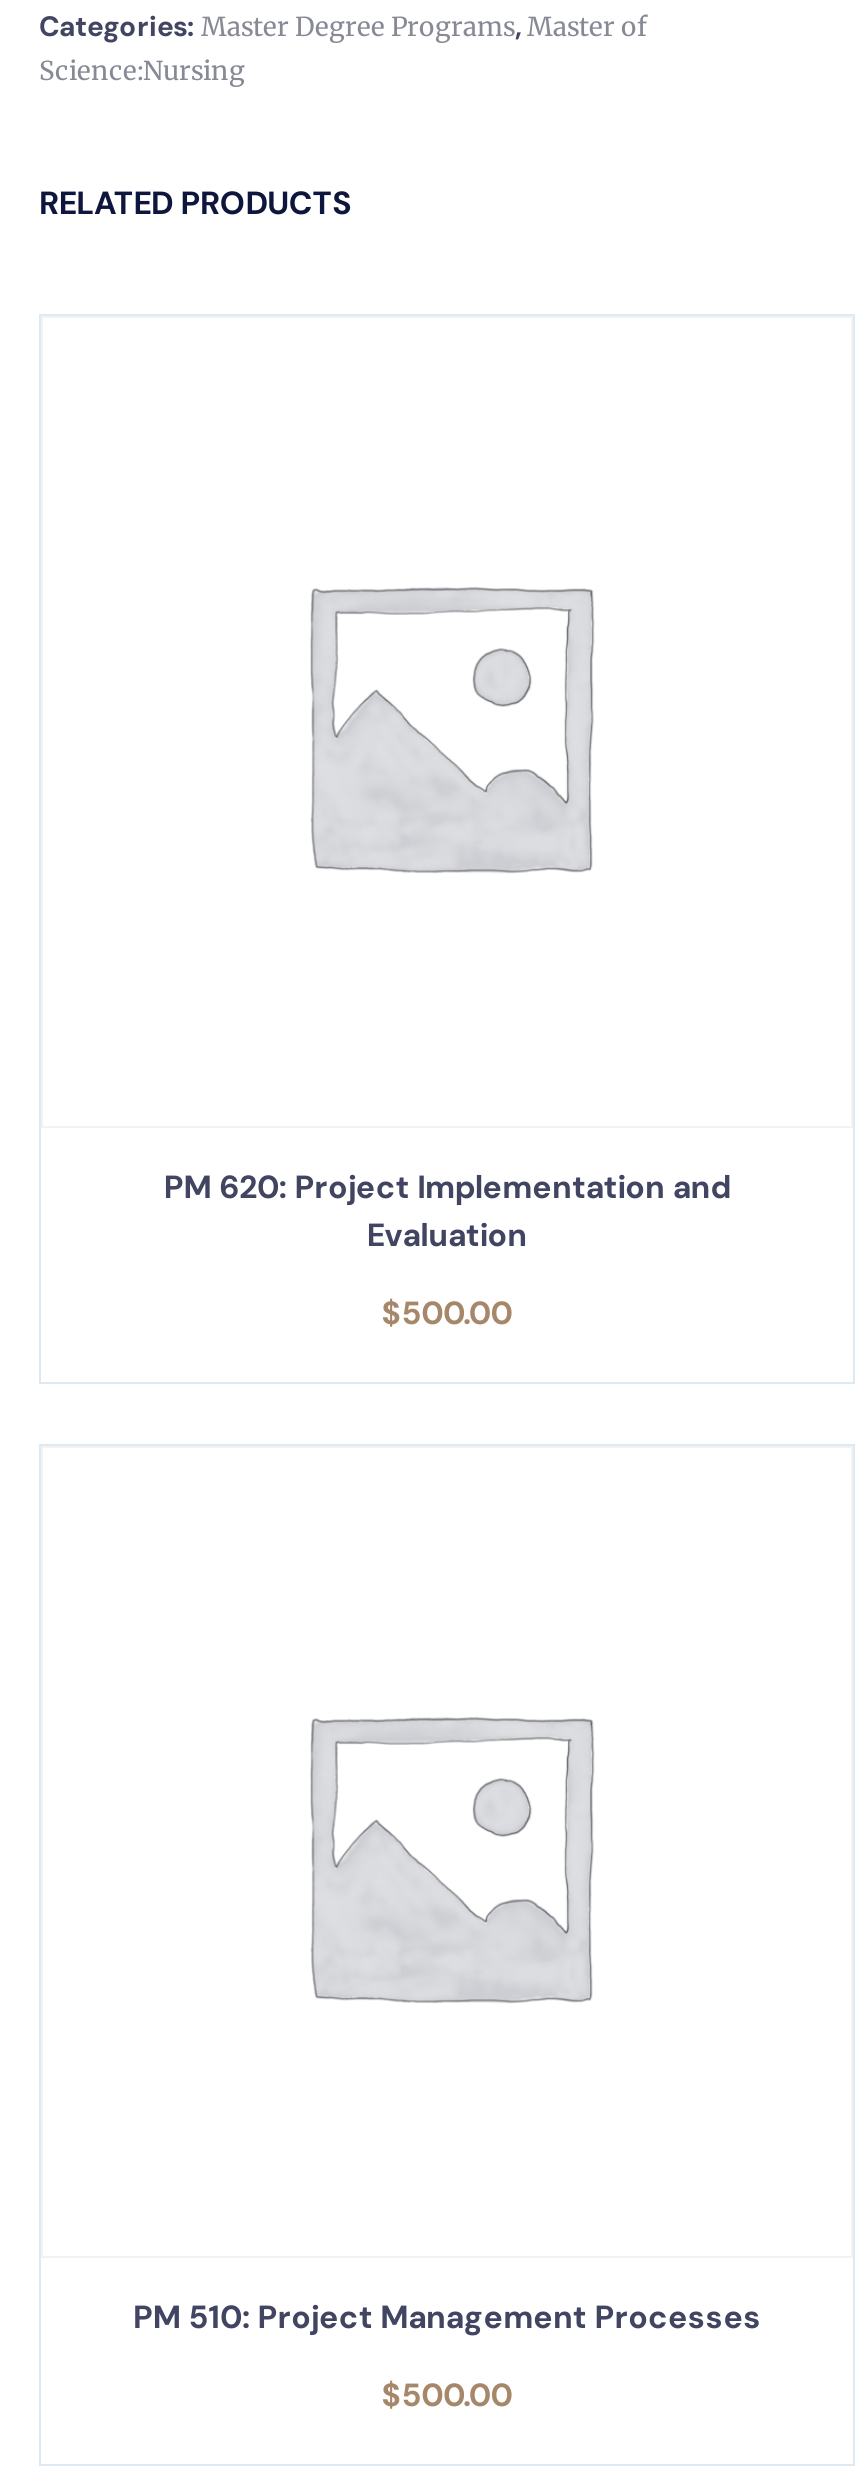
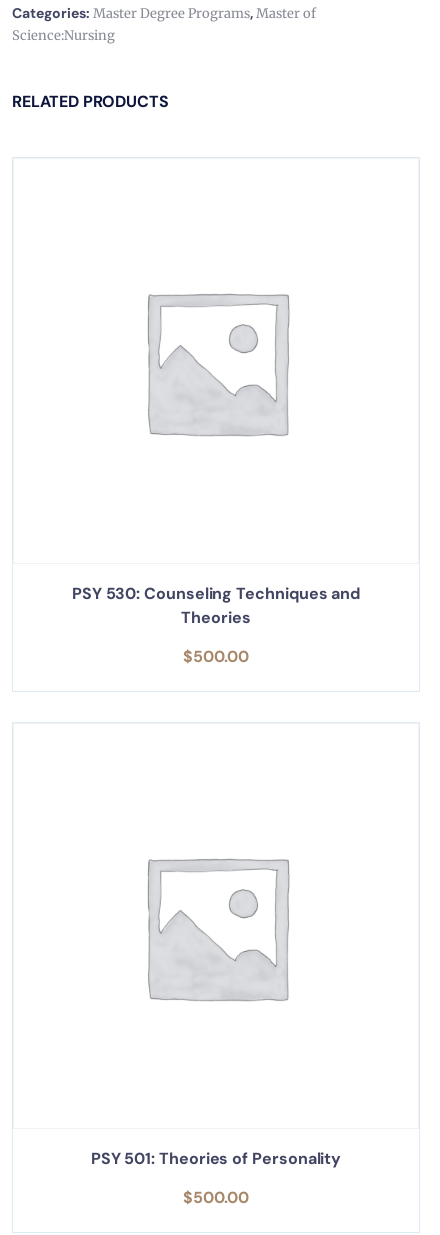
- PM 620: Project Implementation and
- Evaluation
+ PSY 530: Counseling Techniques and
+ Theories

- PM 510: Project Management Processes
+ PSY 501: Theories of Personality
